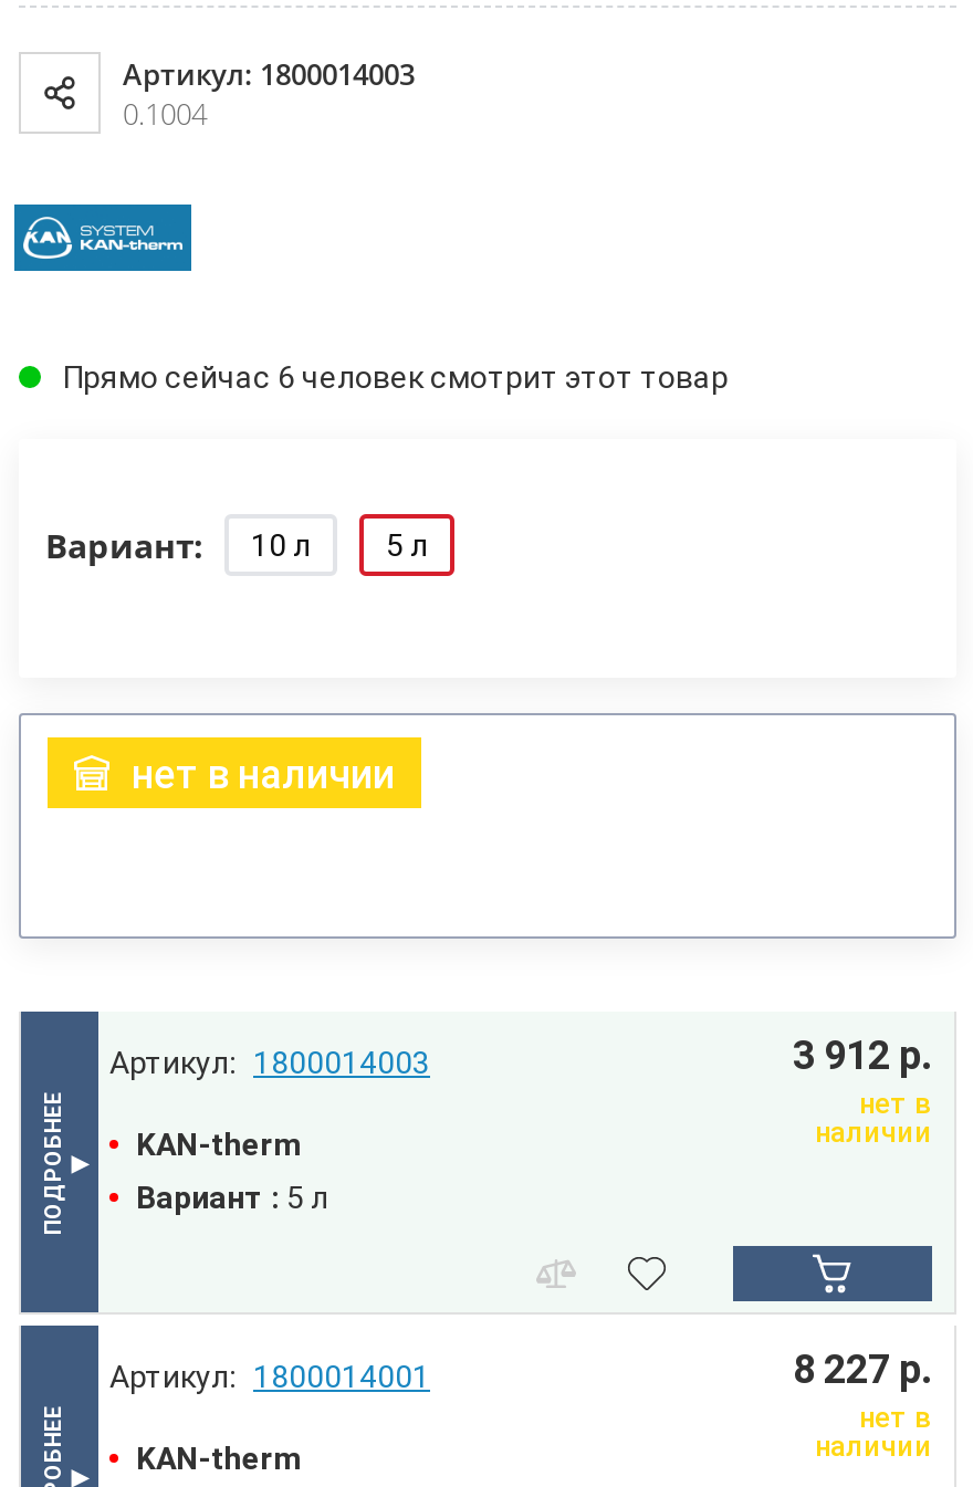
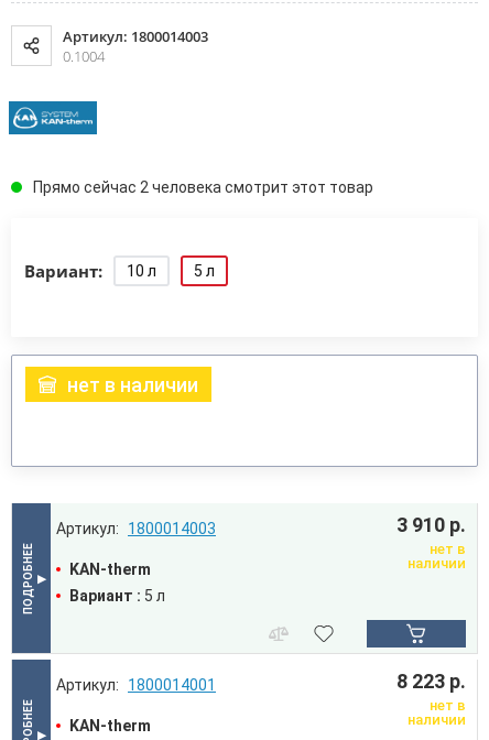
- Прямо сейчас 6 человек смотрит этот товар
+ Прямо сейчас 2 человека смотрит этот товар

- 3 912 р.
+ 3 910 р.

- 8 227 р.
+ 8 223 р.
